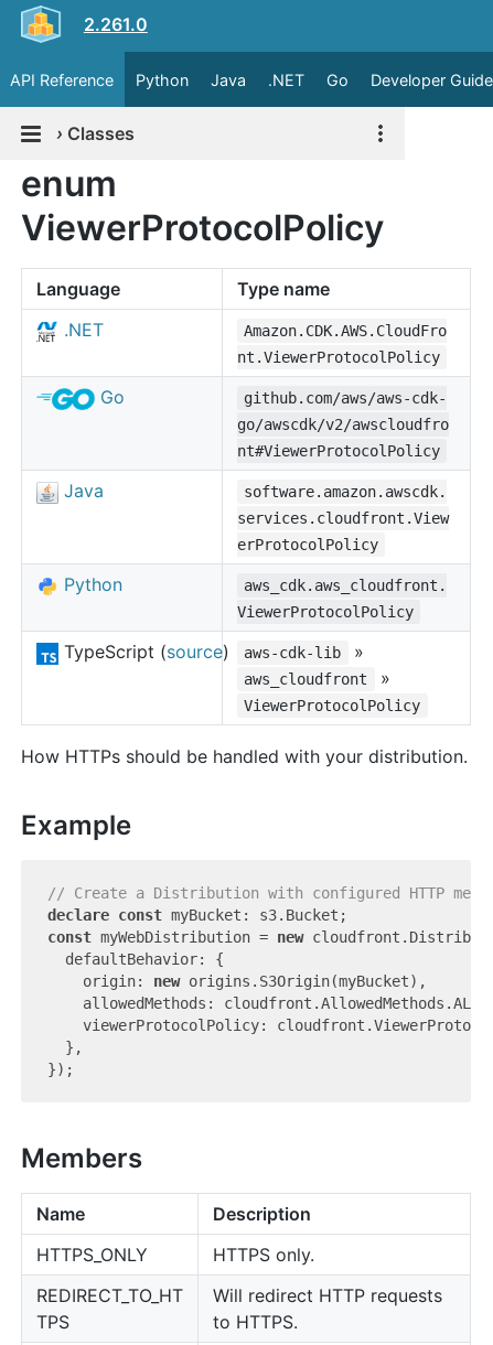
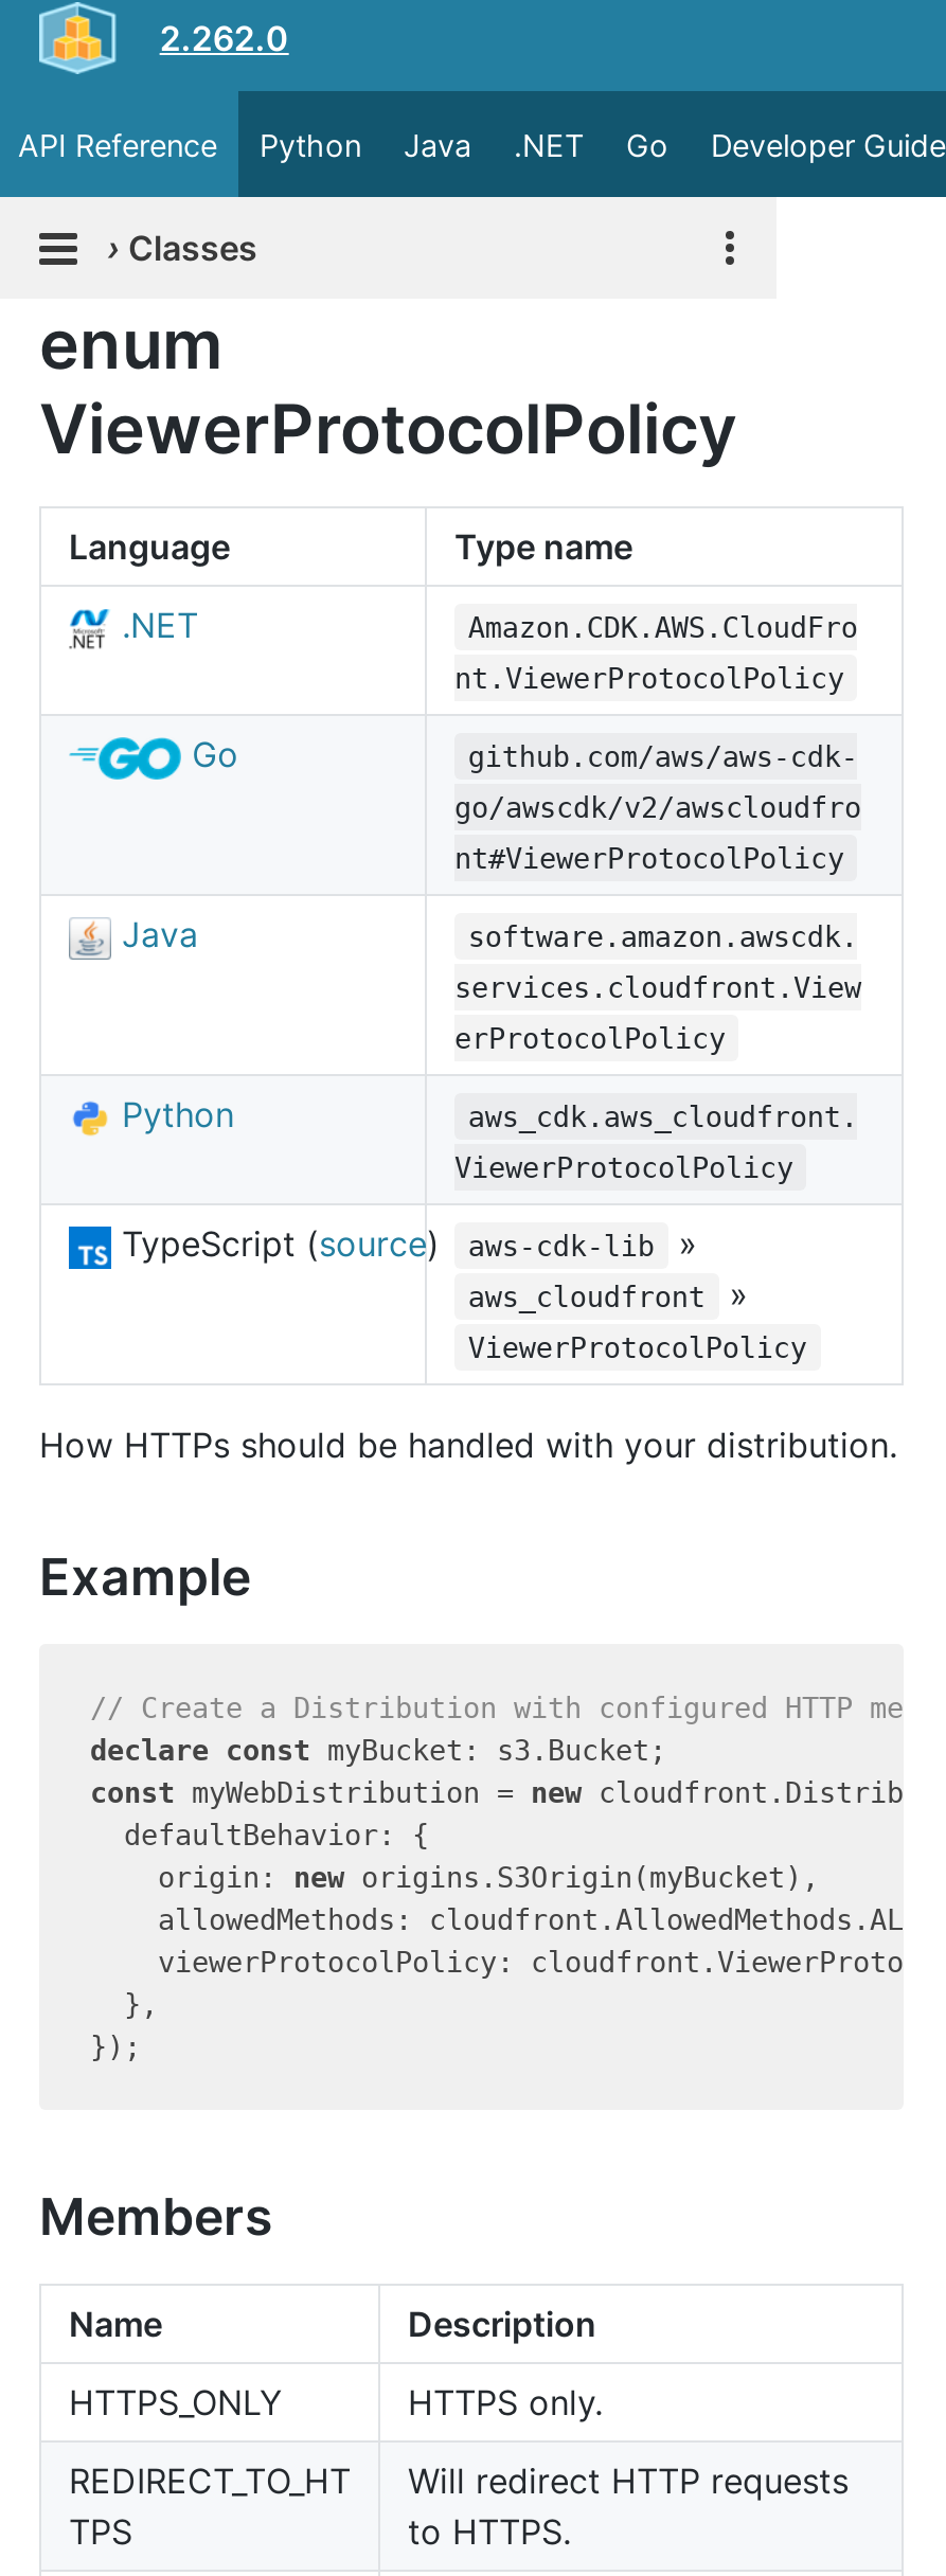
- 2.261.0
+ 2.262.0
